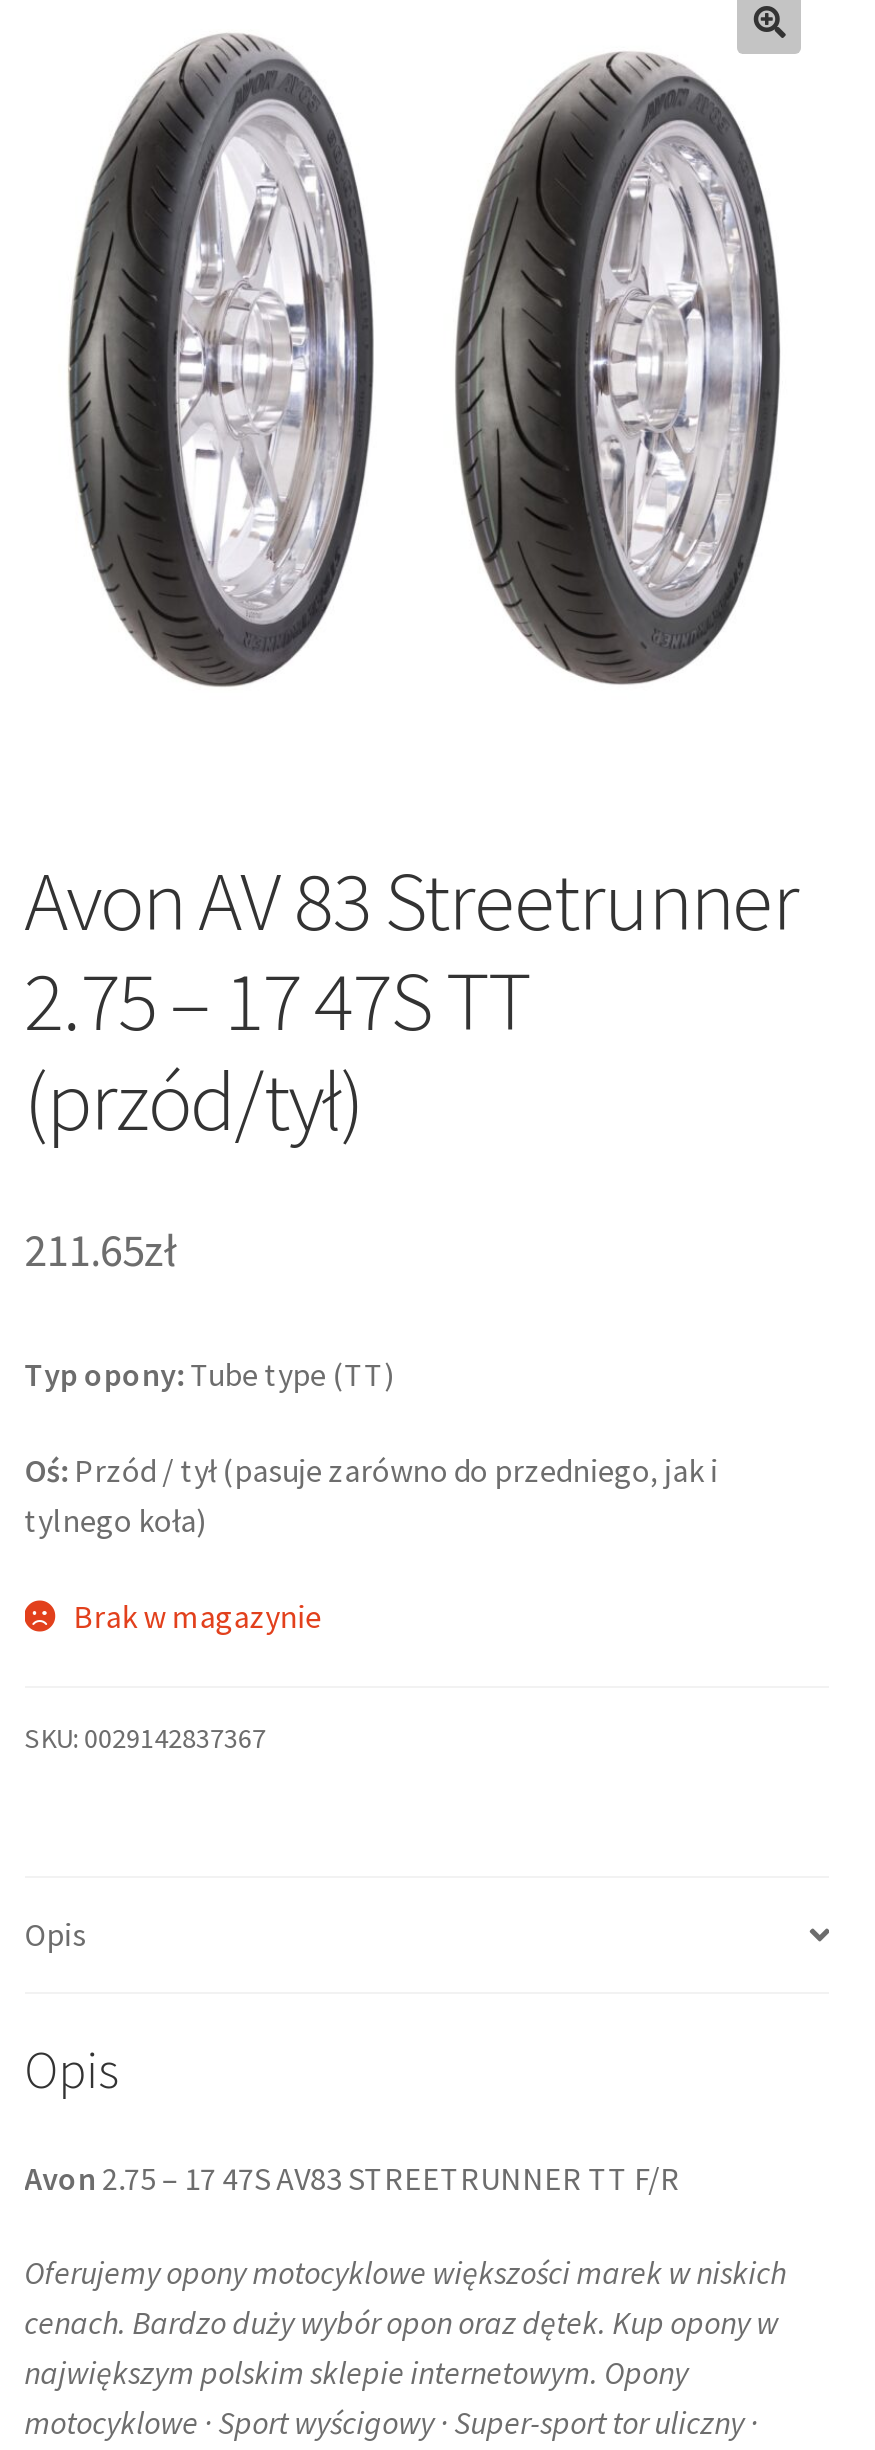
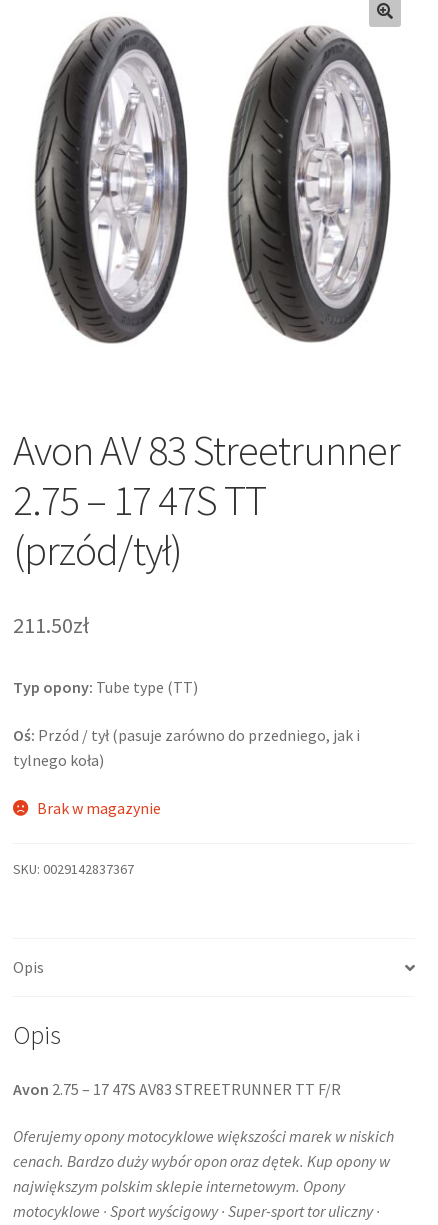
- 211.65zł
+ 211.50zł
